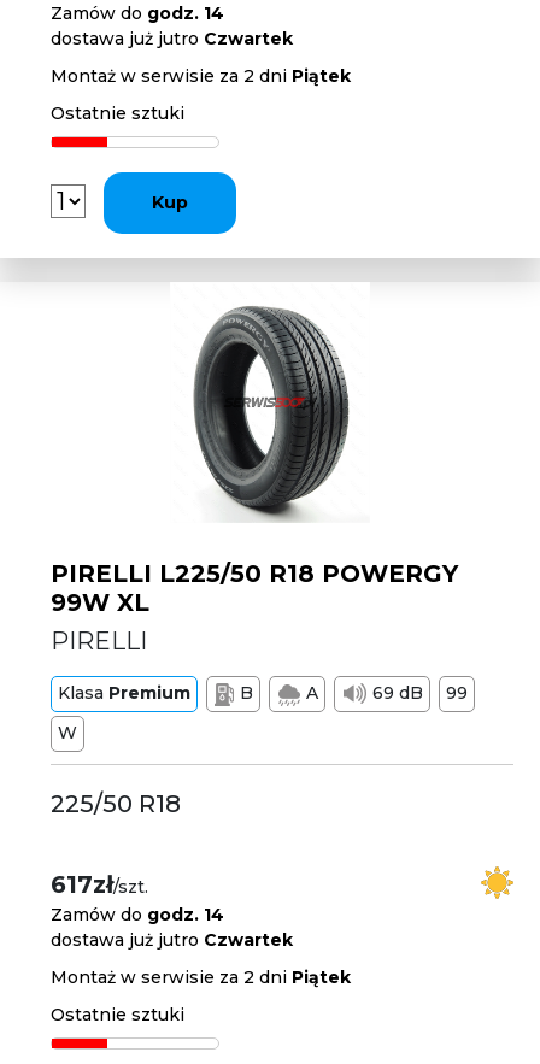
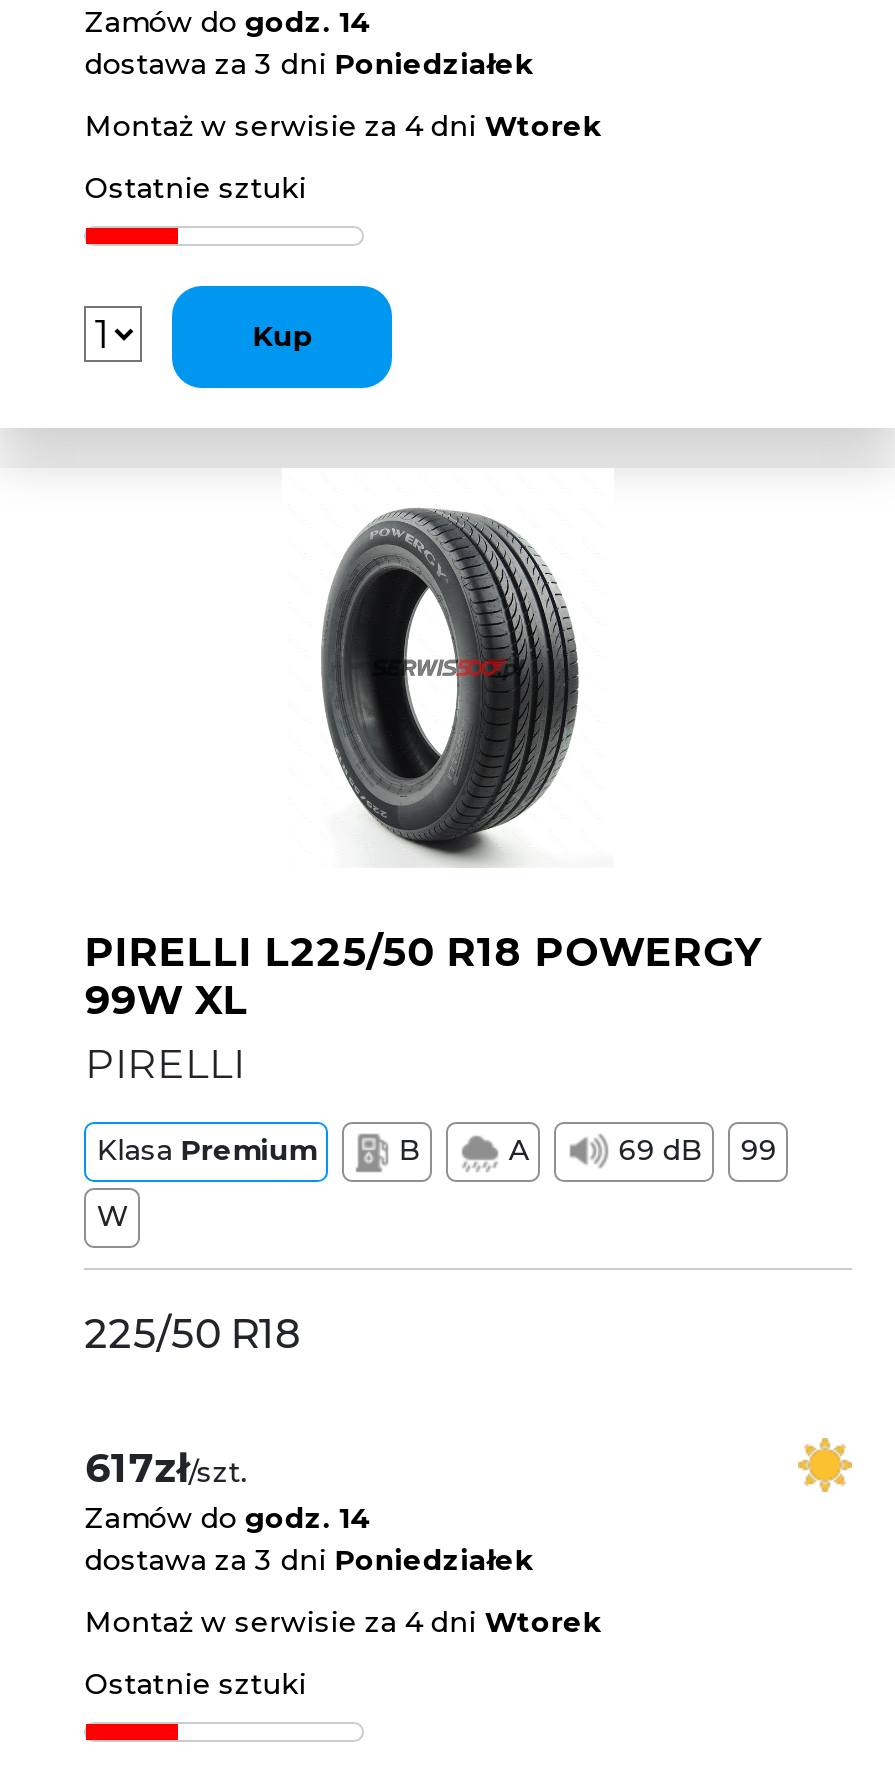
- dostawa już jutro Czwartek
+ dostawa za 3 dni Poniedziałek

- Montaż w serwisie za 2 dni Piątek
+ Montaż w serwisie za 4 dni Wtorek

- dostawa już jutro Czwartek
+ dostawa za 3 dni Poniedziałek

- Montaż w serwisie za 2 dni Piątek
+ Montaż w serwisie za 4 dni Wtorek
